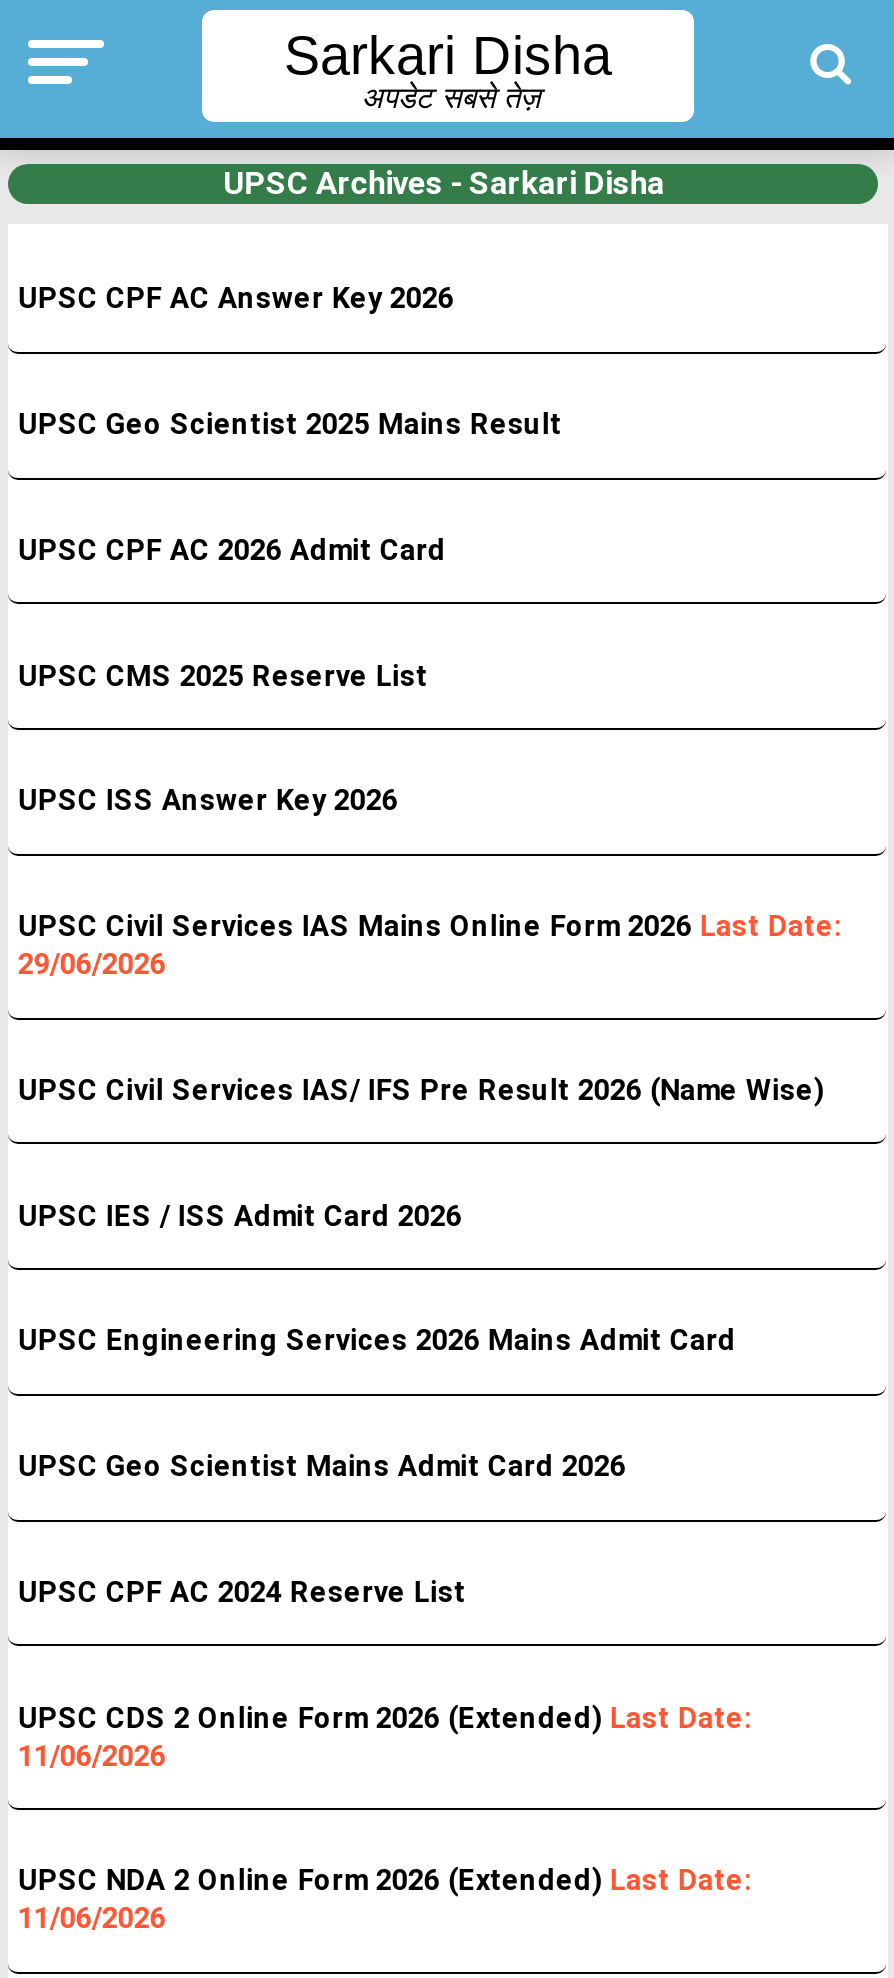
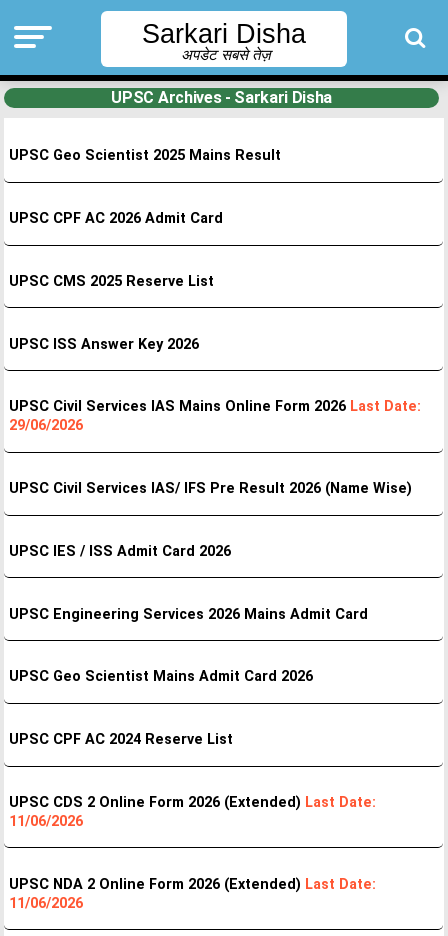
- UPSC CPF AC Answer Key 2026
